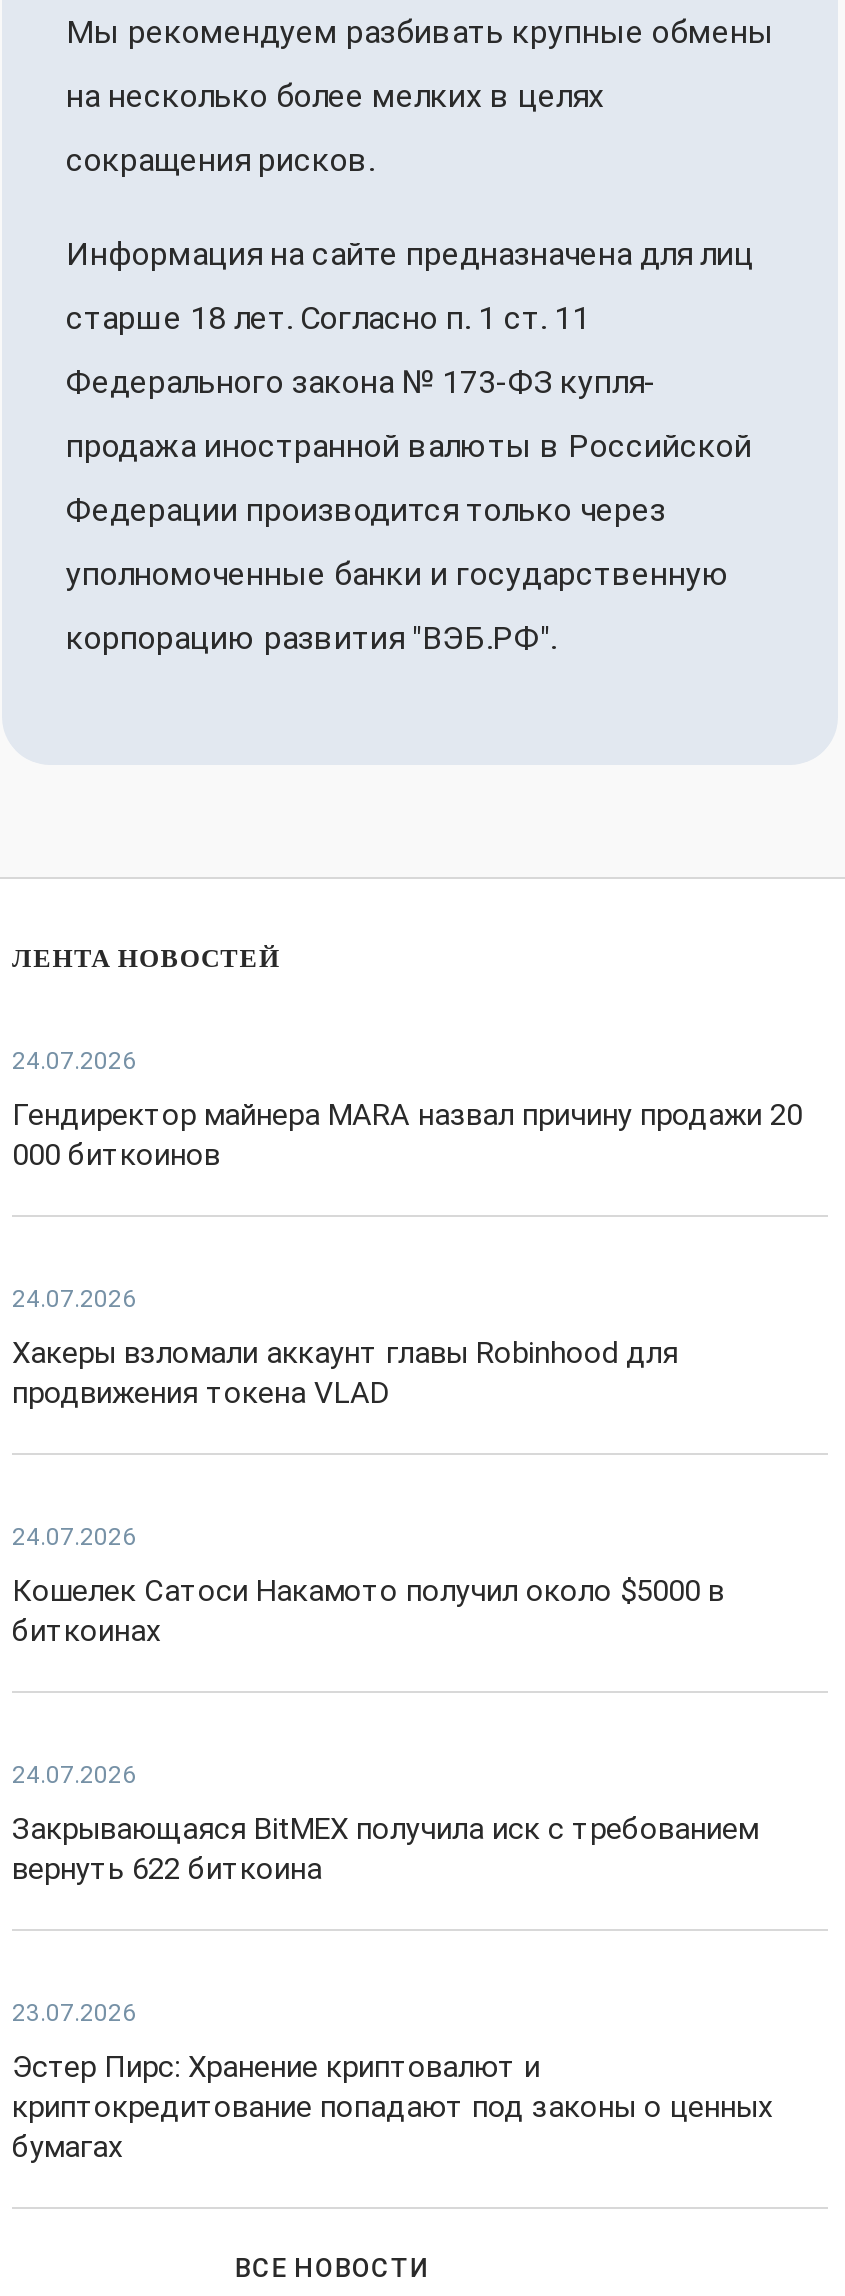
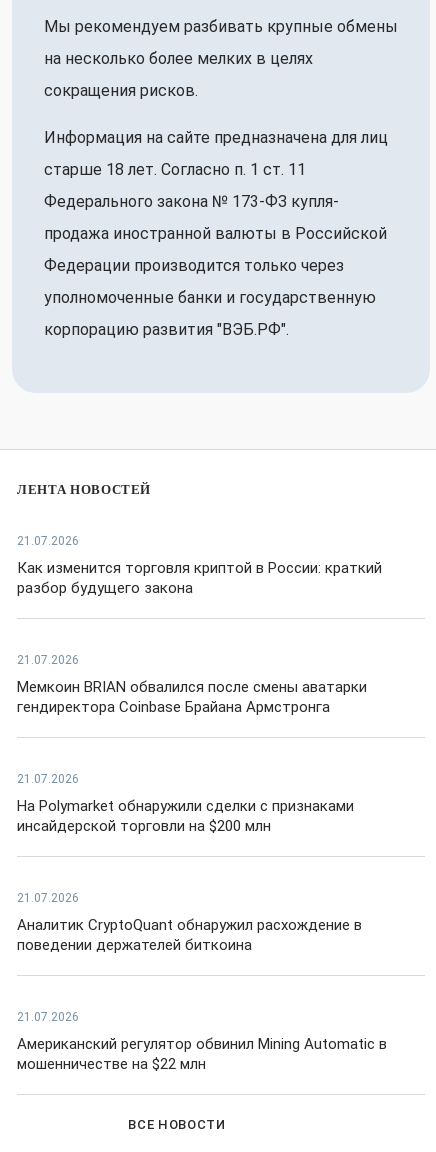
- 24.07.2026
+ 21.07.2026

- Гендиректор майнера MARA назвал причину продажи 20
- 000 биткоинов
+ Как изменится торговля криптой в России: краткий
+ разбор будущего закона

- 24.07.2026
+ 21.07.2026

- Хакеры взломали аккаунт главы Robinhood для
- продвижения токена VLAD
+ Мемкоин BRIAN обвалился после смены аватарки
+ гендиректора Coinbase Брайана Армстронга

- 24.07.2026
+ 21.07.2026

- Кошелек Сатоси Накамото получил около $5000 в
- биткоинах
+ На Polymarket обнаружили сделки с признаками
+ инсайдерской торговли на $200 млн

- 24.07.2026
+ 21.07.2026

- Закрывающаяся BitMEX получила иск с требованием
- вернуть 622 биткоина
+ Аналитик CryptoQuant обнаружил расхождение в
+ поведении держателей биткоина

- 23.07.2026
+ 21.07.2026

- Эстер Пирс: Хранение криптовалют и
- криптокредитование попадают под законы о ценных
- бумагах
+ Американский регулятор обвинил Mining Automatic в
+ мошенничестве на $22 млн
